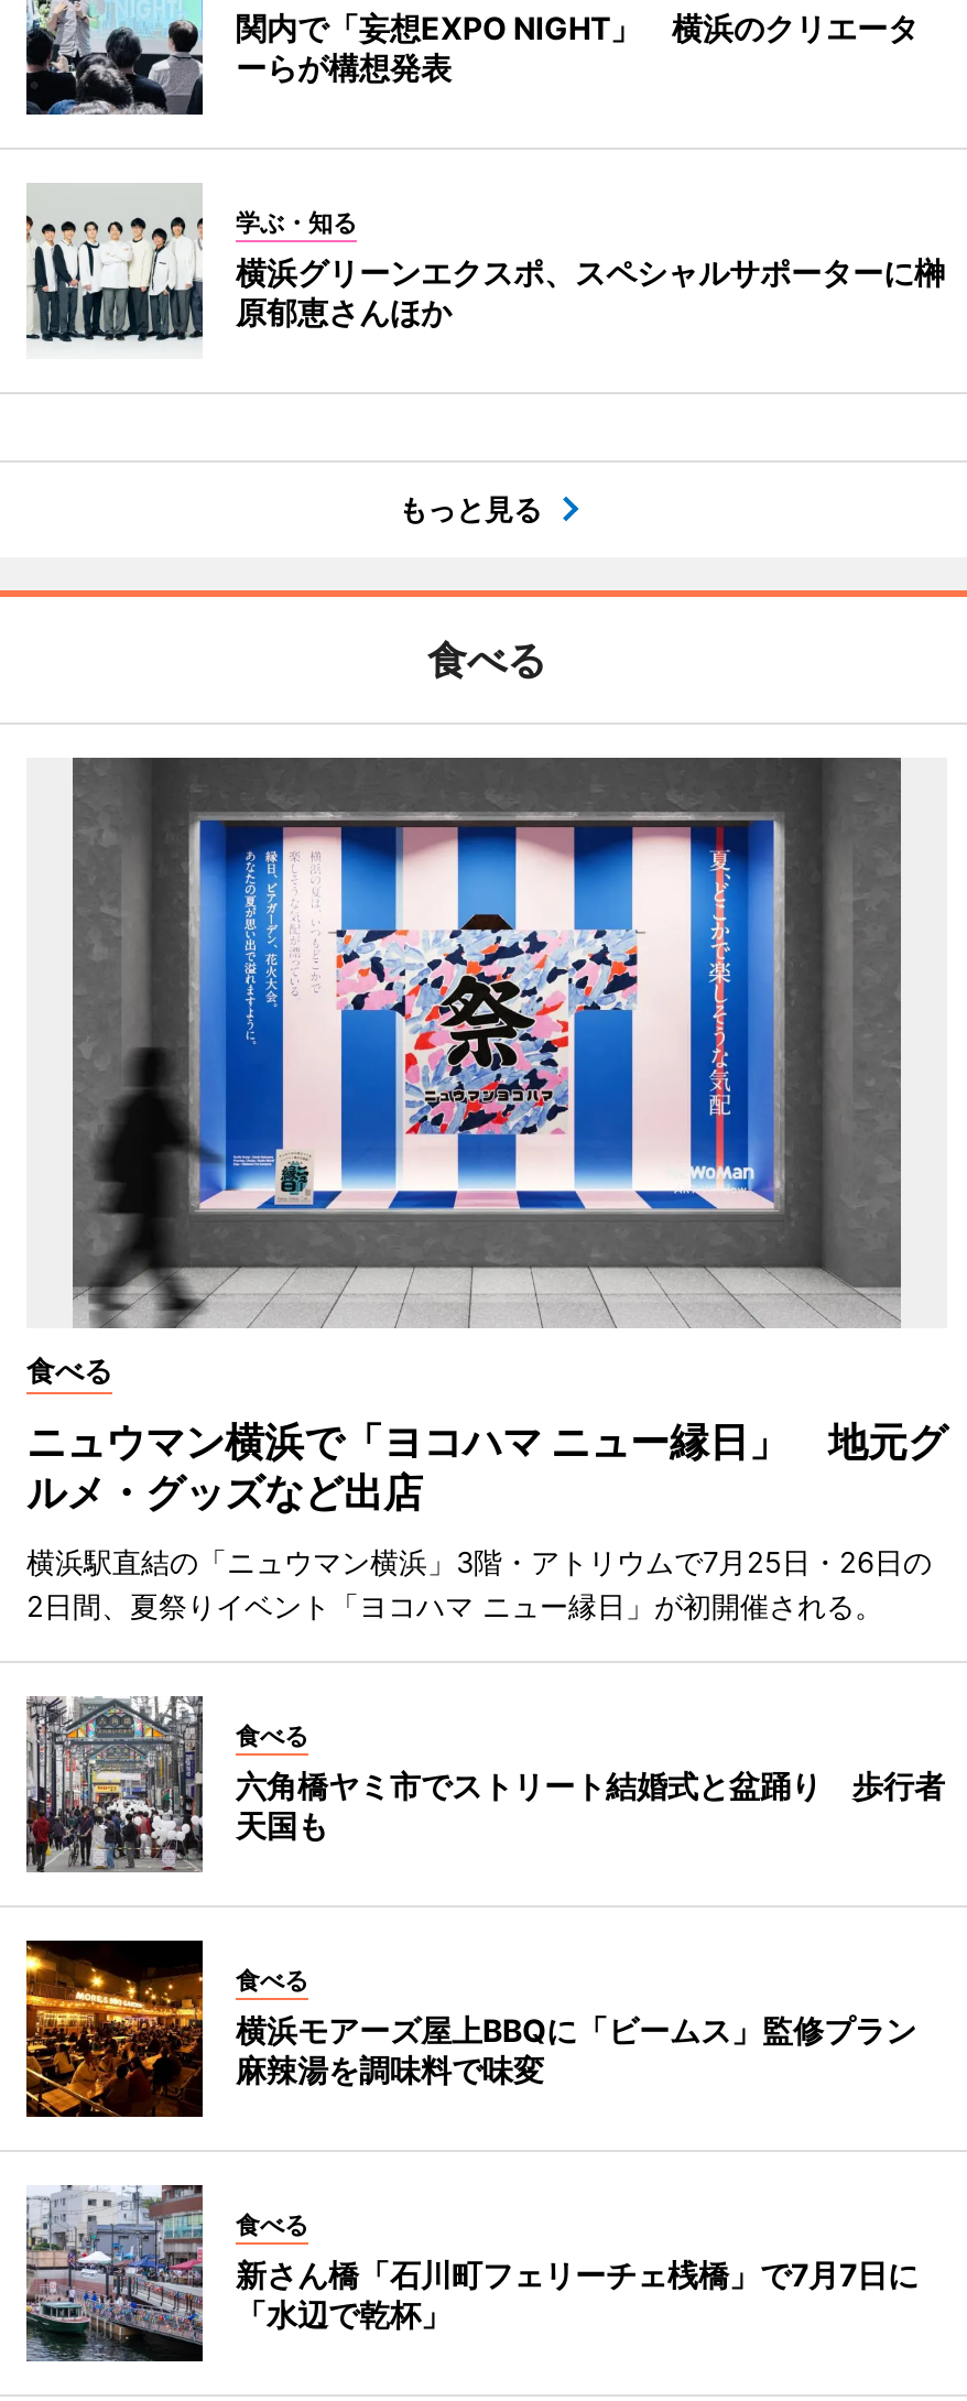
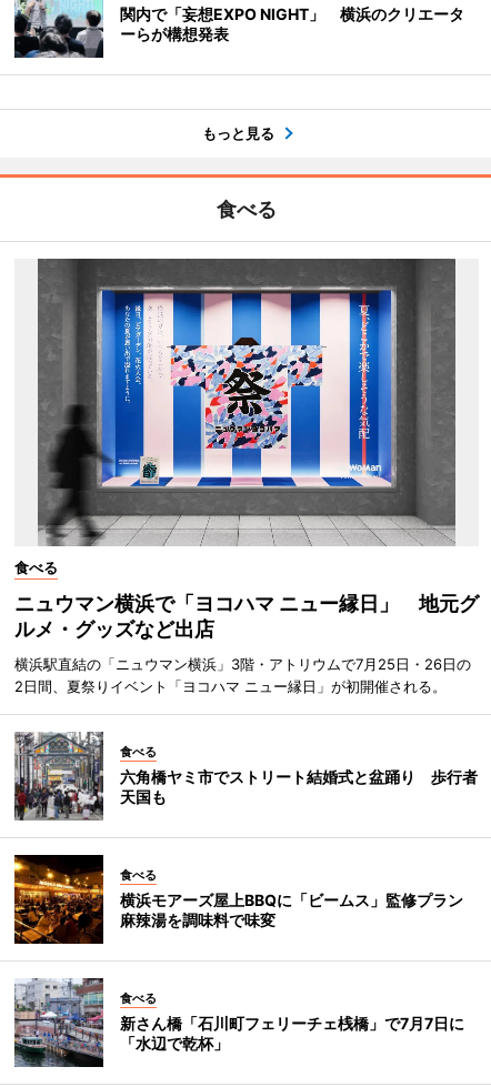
- [image]
- 学ぶ・知る
- 横浜グリーンエクスポ、スペシャルサポーターに榊
- 原郁恵さんほか
